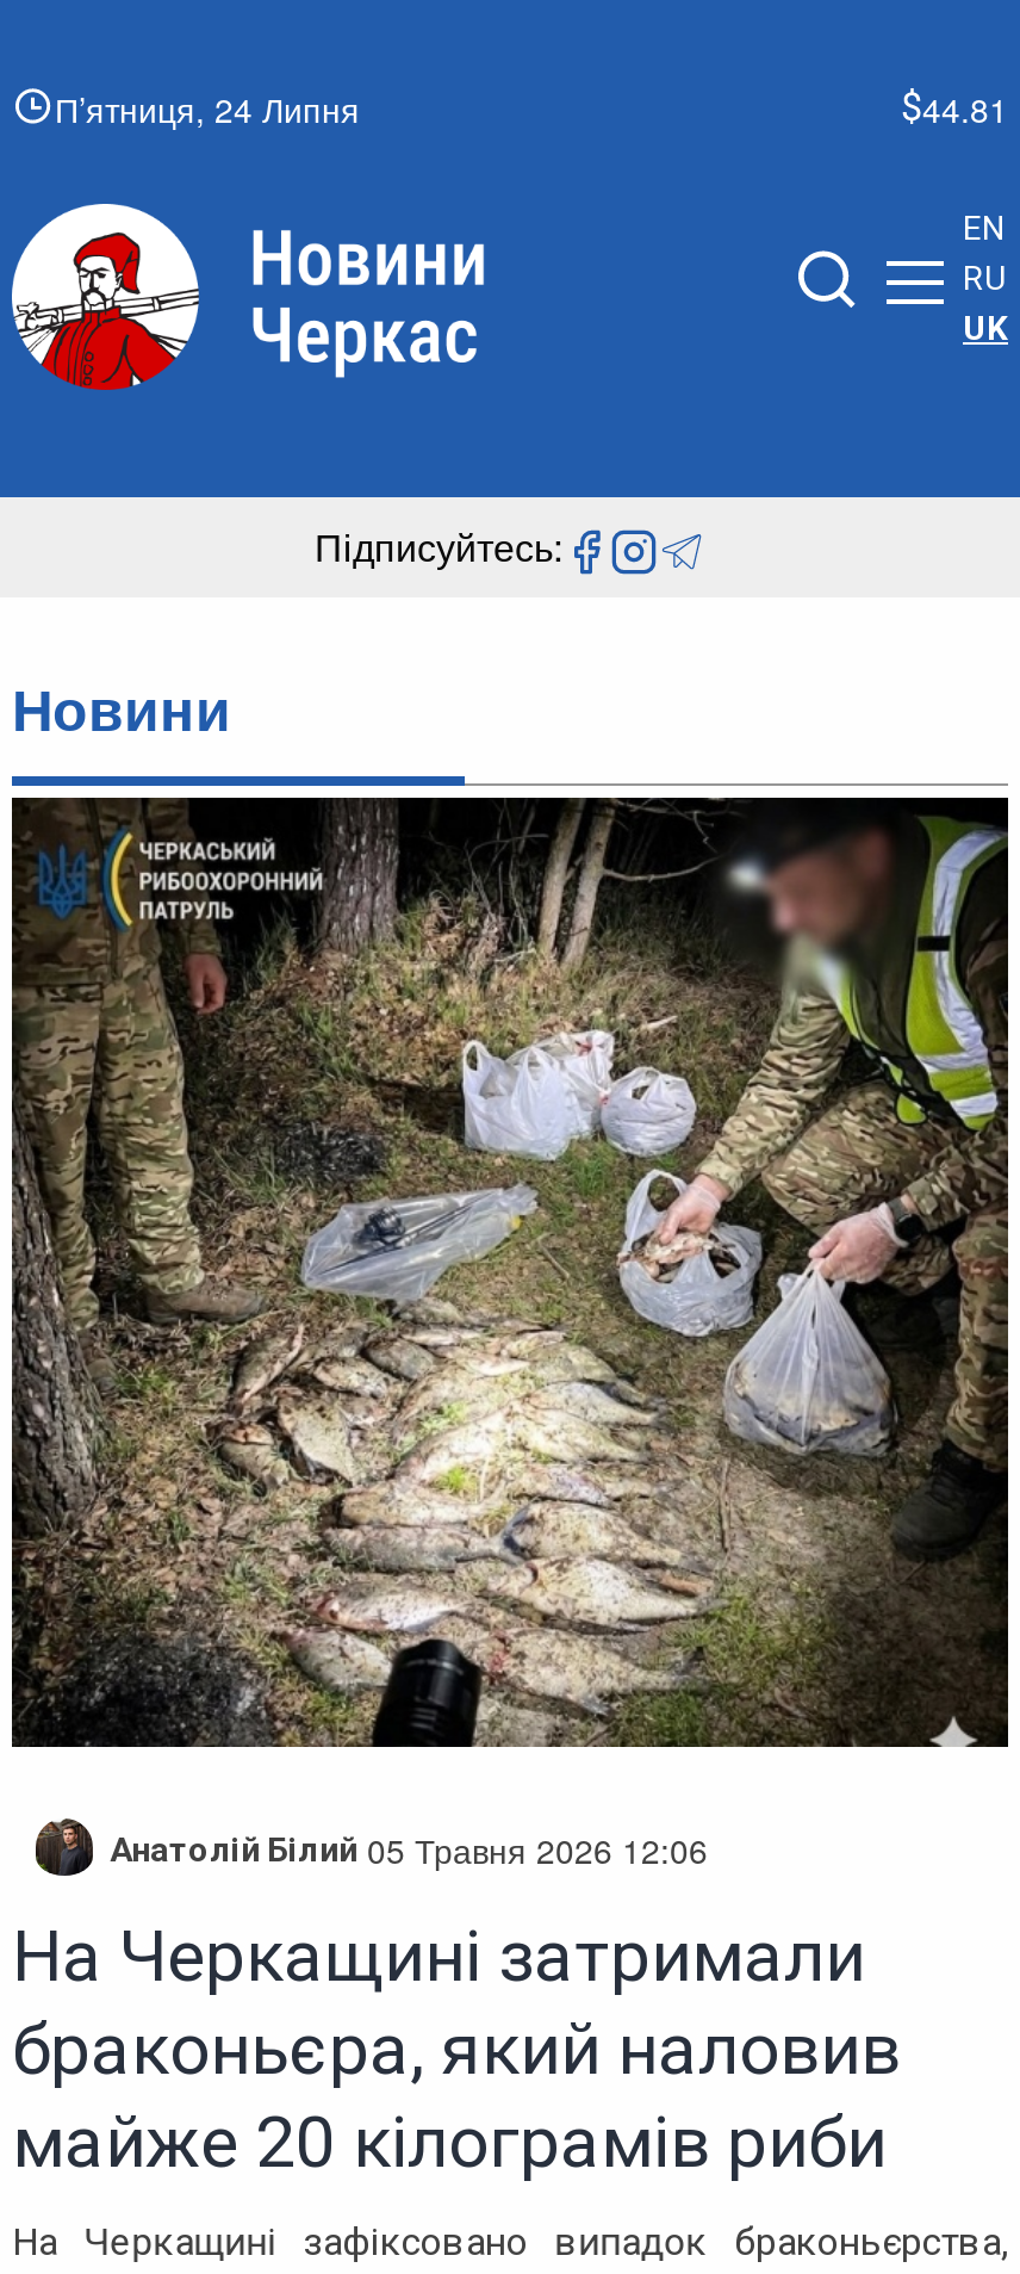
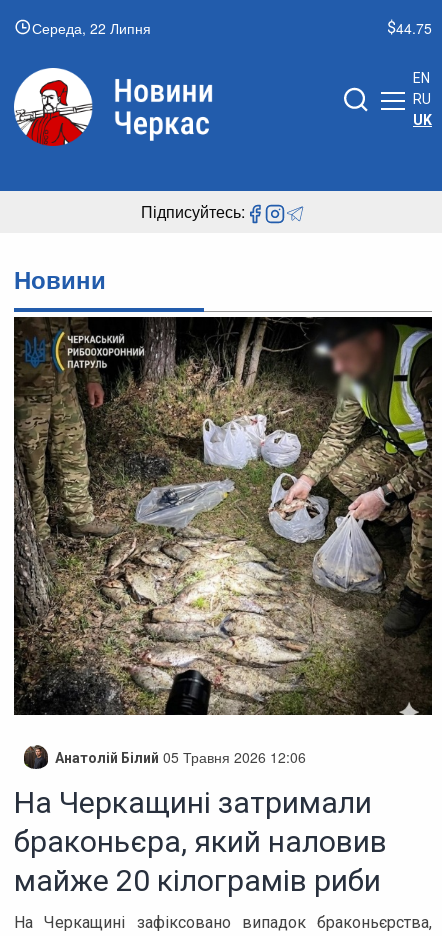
- П’ятниця, 24 Липня
+ Середа, 22 Липня

- 44.81
+ 44.75
